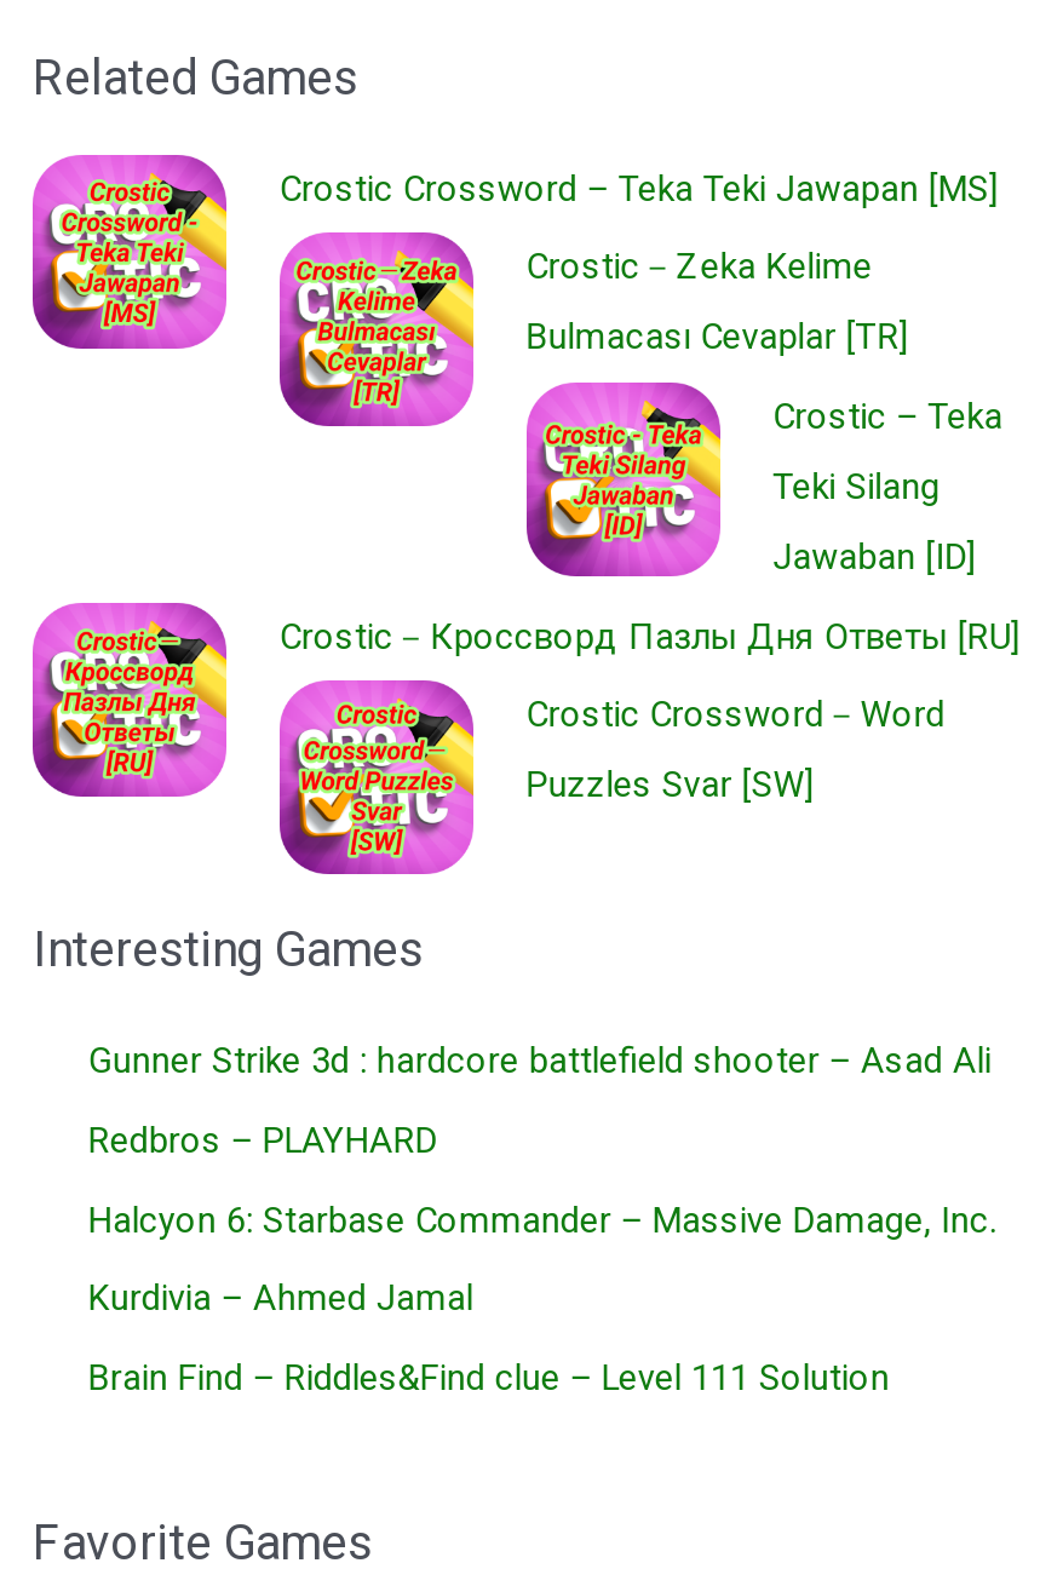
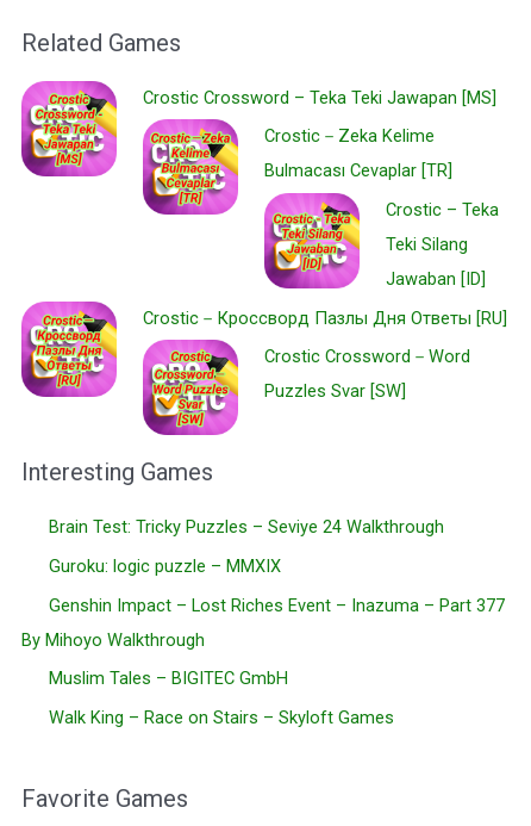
- Gunner Strike 3d : hardcore battlefield shooter – Asad Ali
- Redbros – PLAYHARD
- Halcyon 6: Starbase Commander – Massive Damage, Inc.
- Kurdivia – Ahmed Jamal
- Brain Find – Riddles&Find clue – Level 111 Solution
+ Brain Test: Tricky Puzzles – Seviye 24 Walkthrough
+ Guroku: logic puzzle – MMXIX
+ Genshin Impact – Lost Riches Event – Inazuma – Part 377
+ By Mihoyo Walkthrough
+ Muslim Tales – BIGITEC GmbH
+ Walk King – Race on Stairs – Skyloft Games
